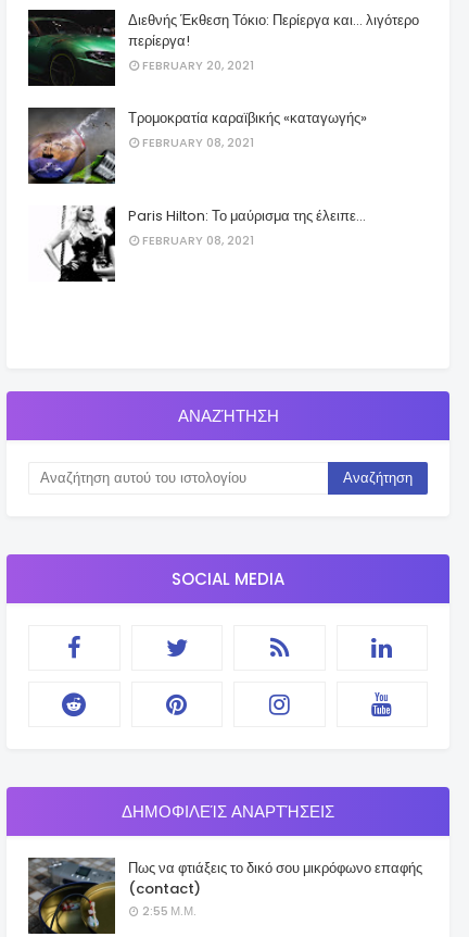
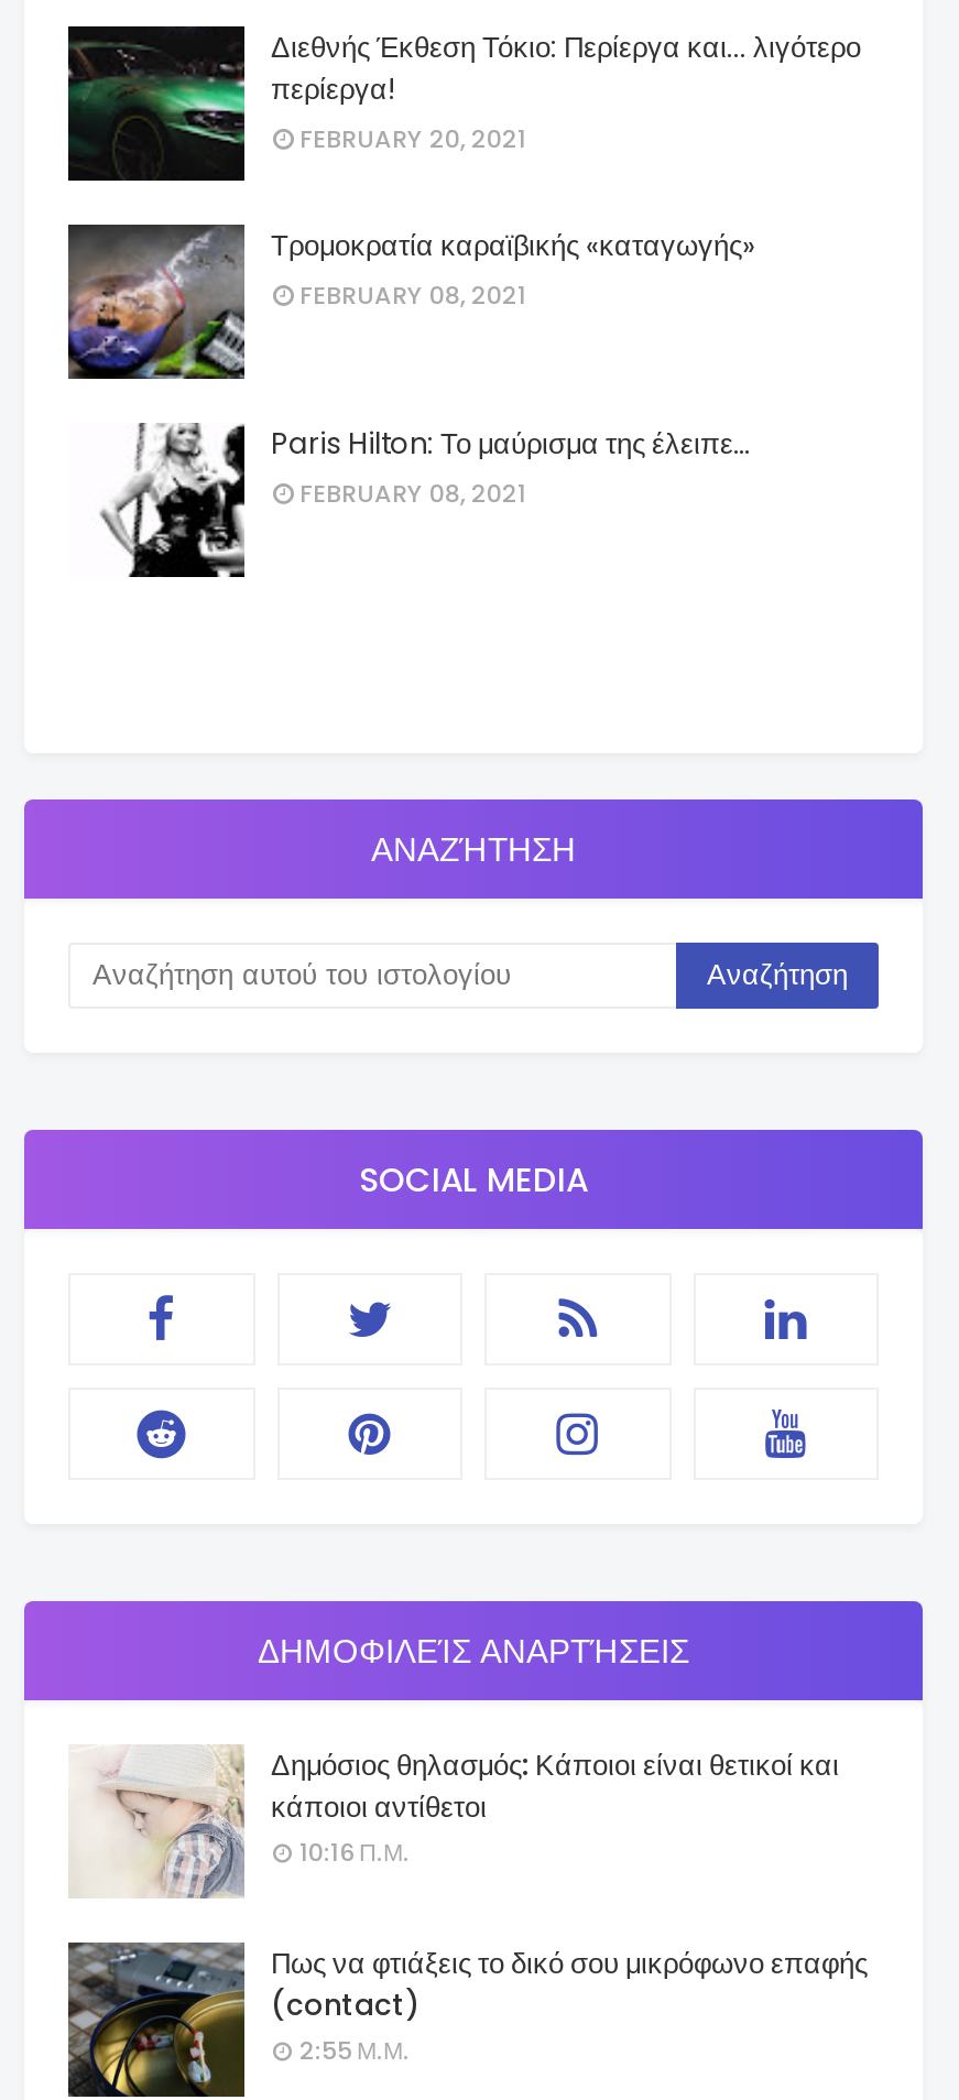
+ [image]
+ Δημόσιος θηλασμός: Κάποιοι είναι θετικοί και
+ κάποιοι αντίθετοι
+ 10:16 Π.Μ.
